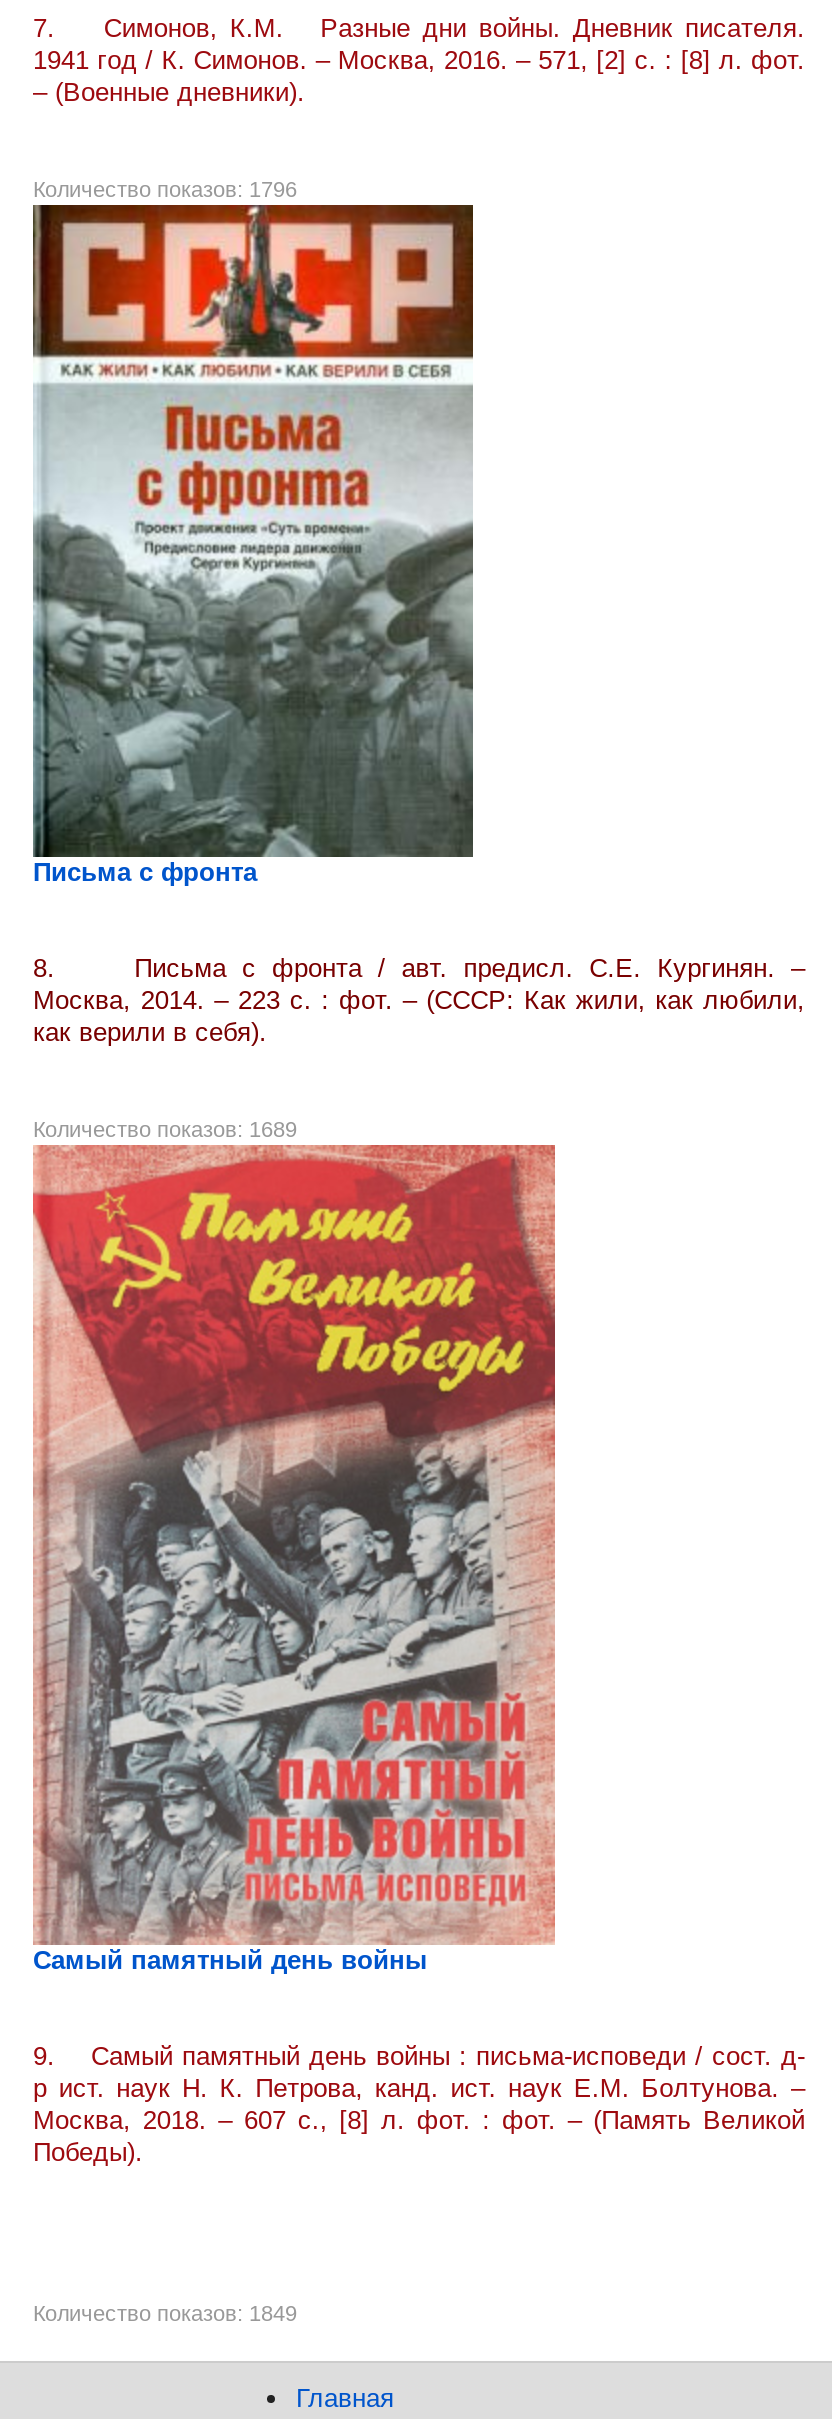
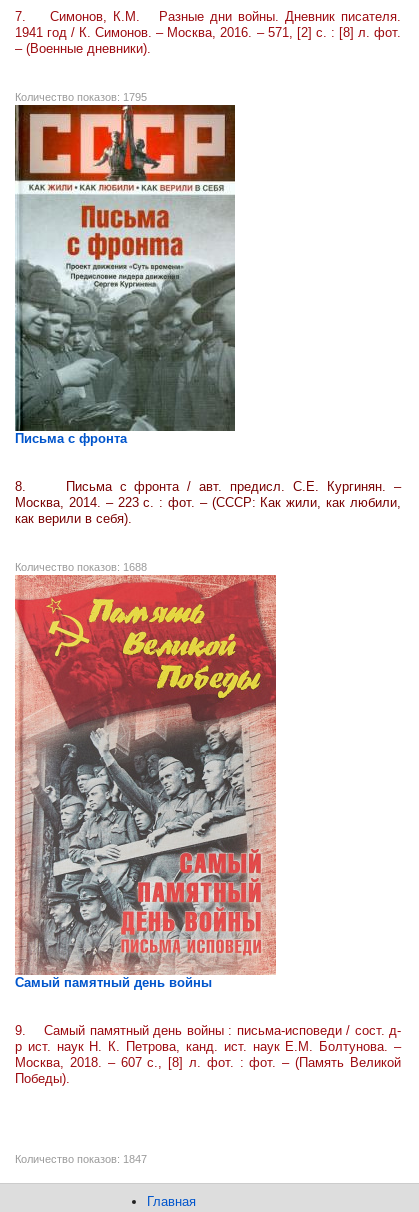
- Количество показов: 1796
+ Количество показов: 1795

- Количество показов: 1689
+ Количество показов: 1688

- Количество показов: 1849
+ Количество показов: 1847
